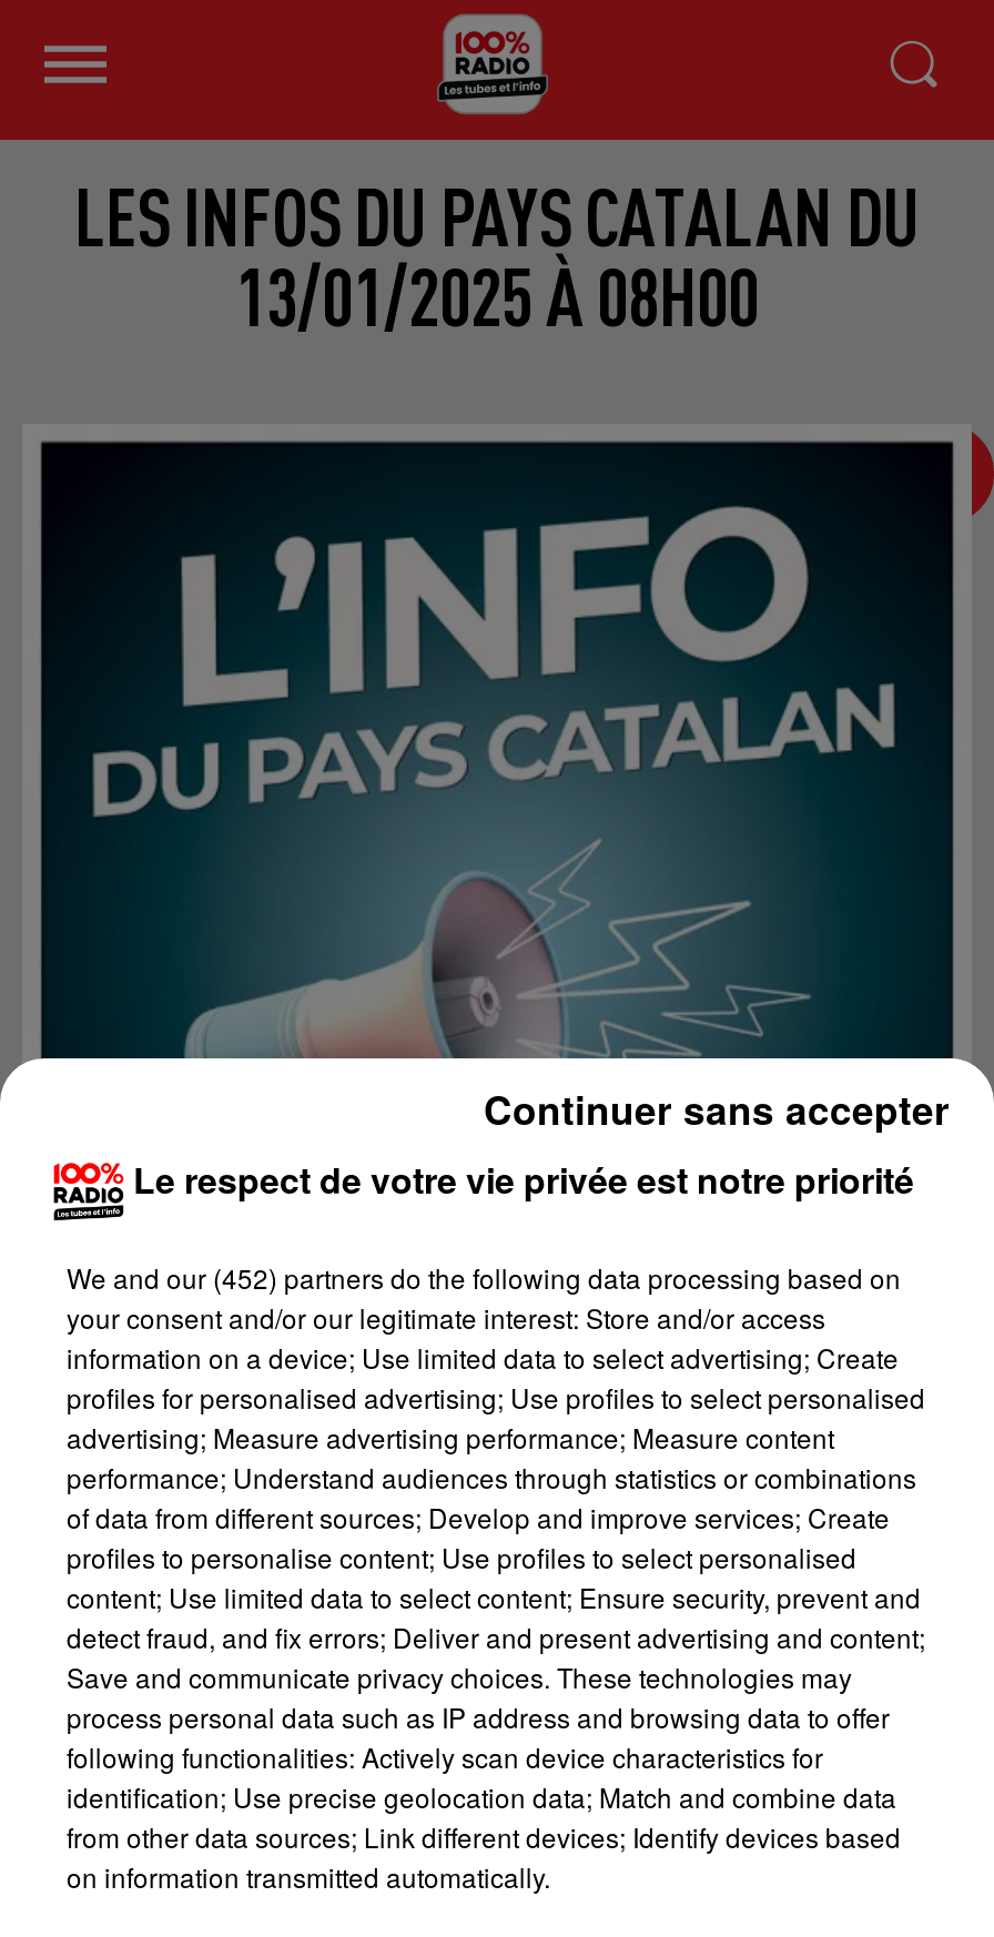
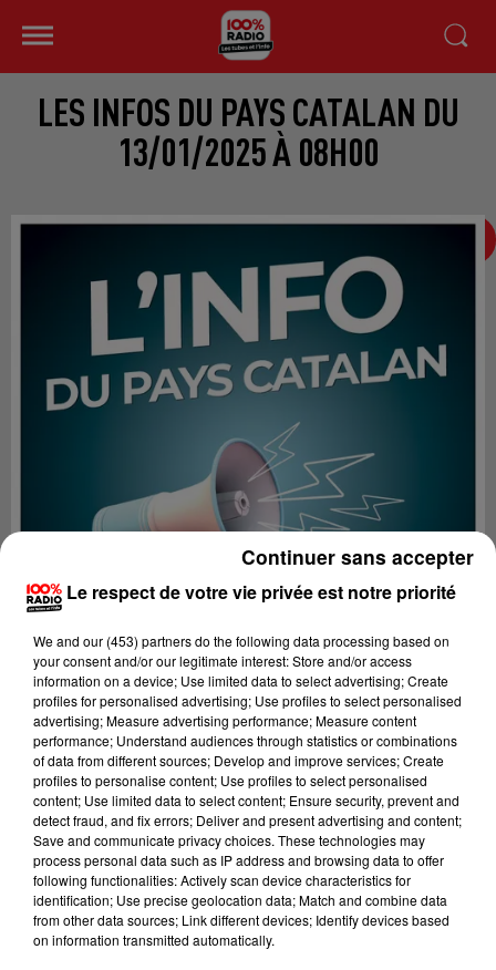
- We and our (452) partners do the following data processing based on
+ We and our (453) partners do the following data processing based on
